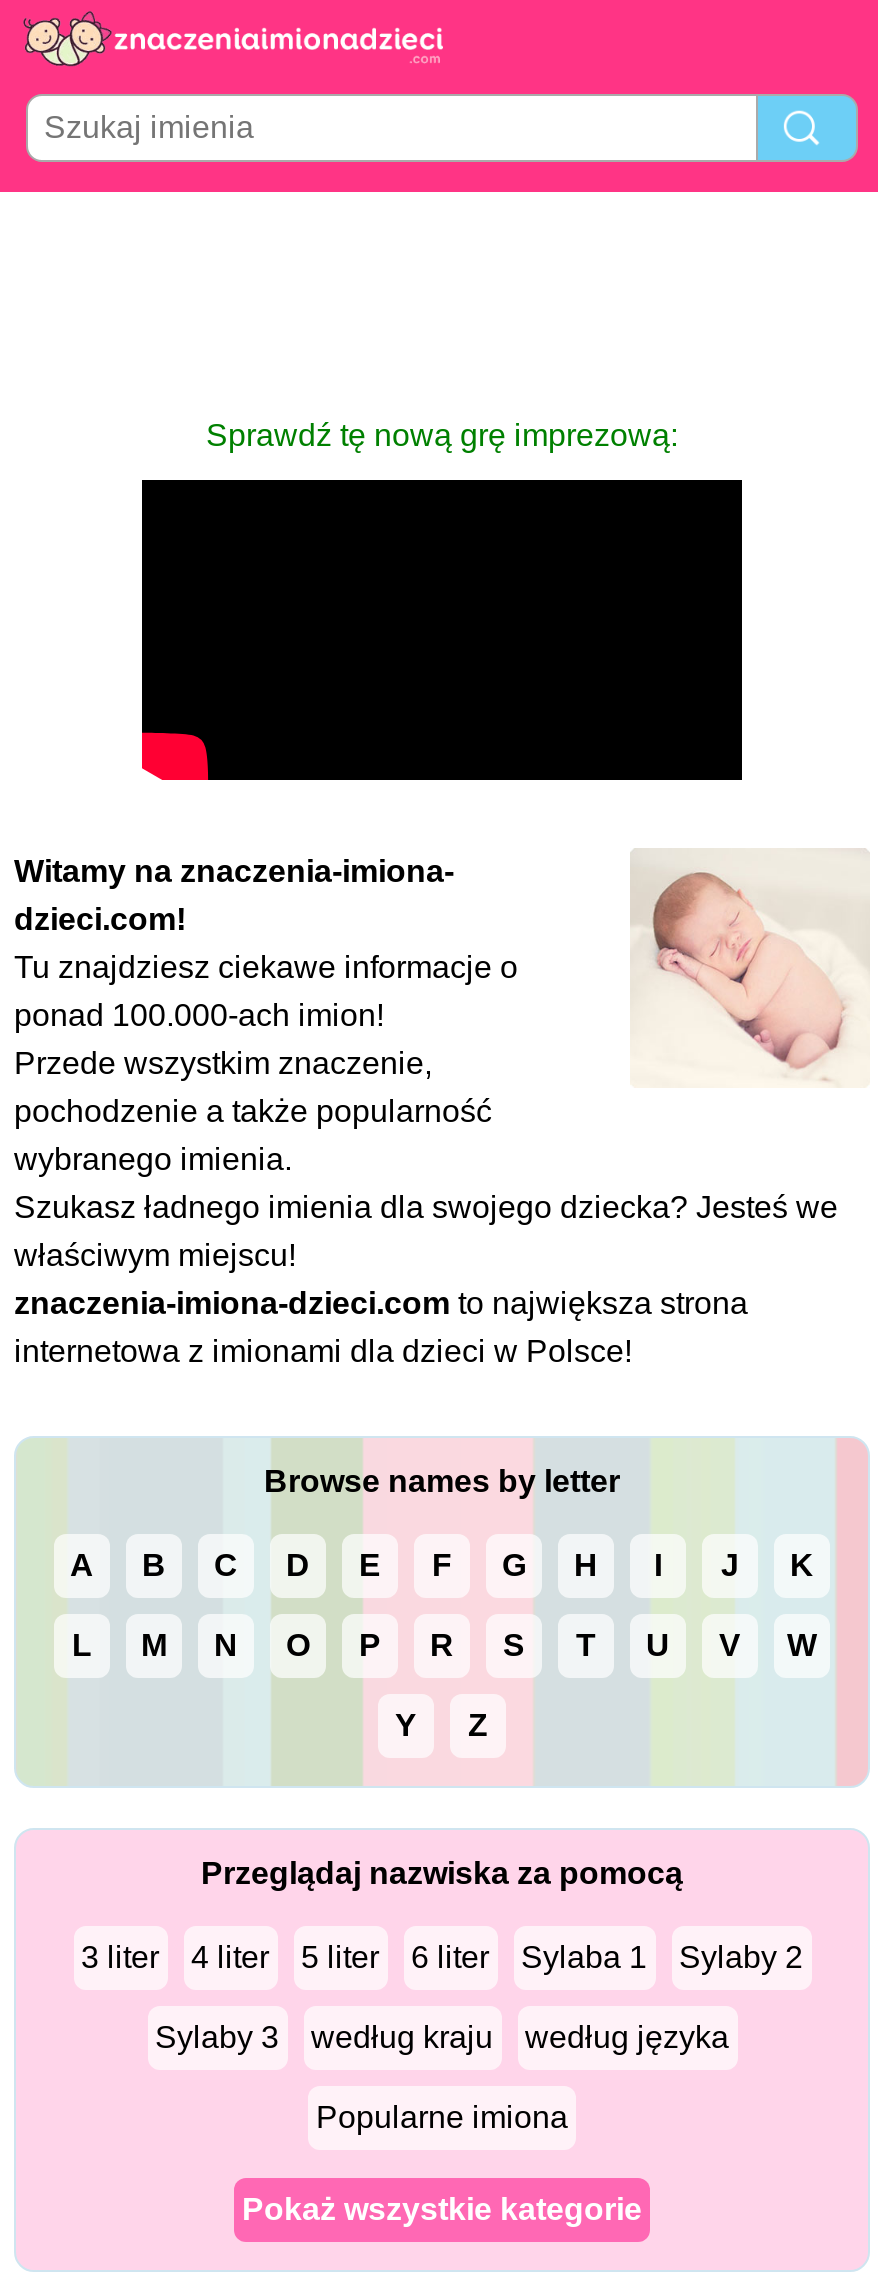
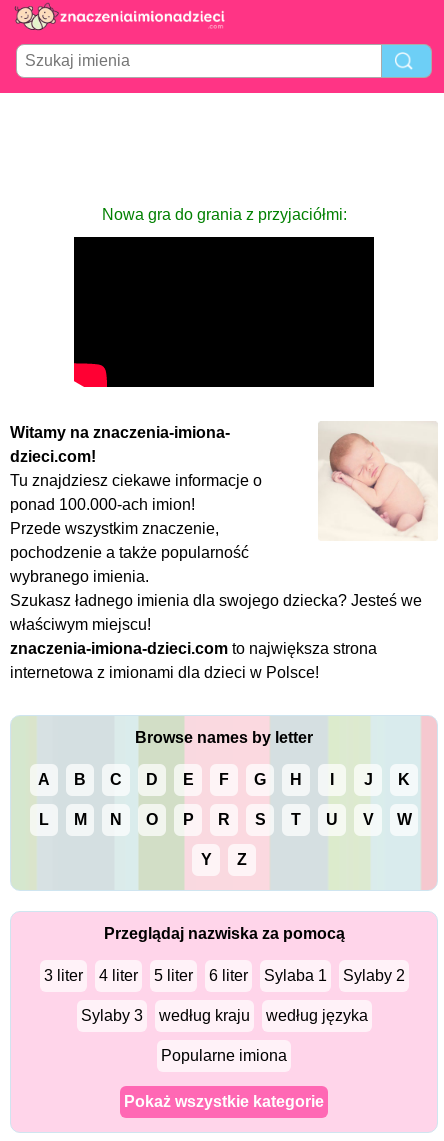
- Sprawdź tę nową grę imprezową:
+ Nowa gra do grania z przyjaciółmi:
